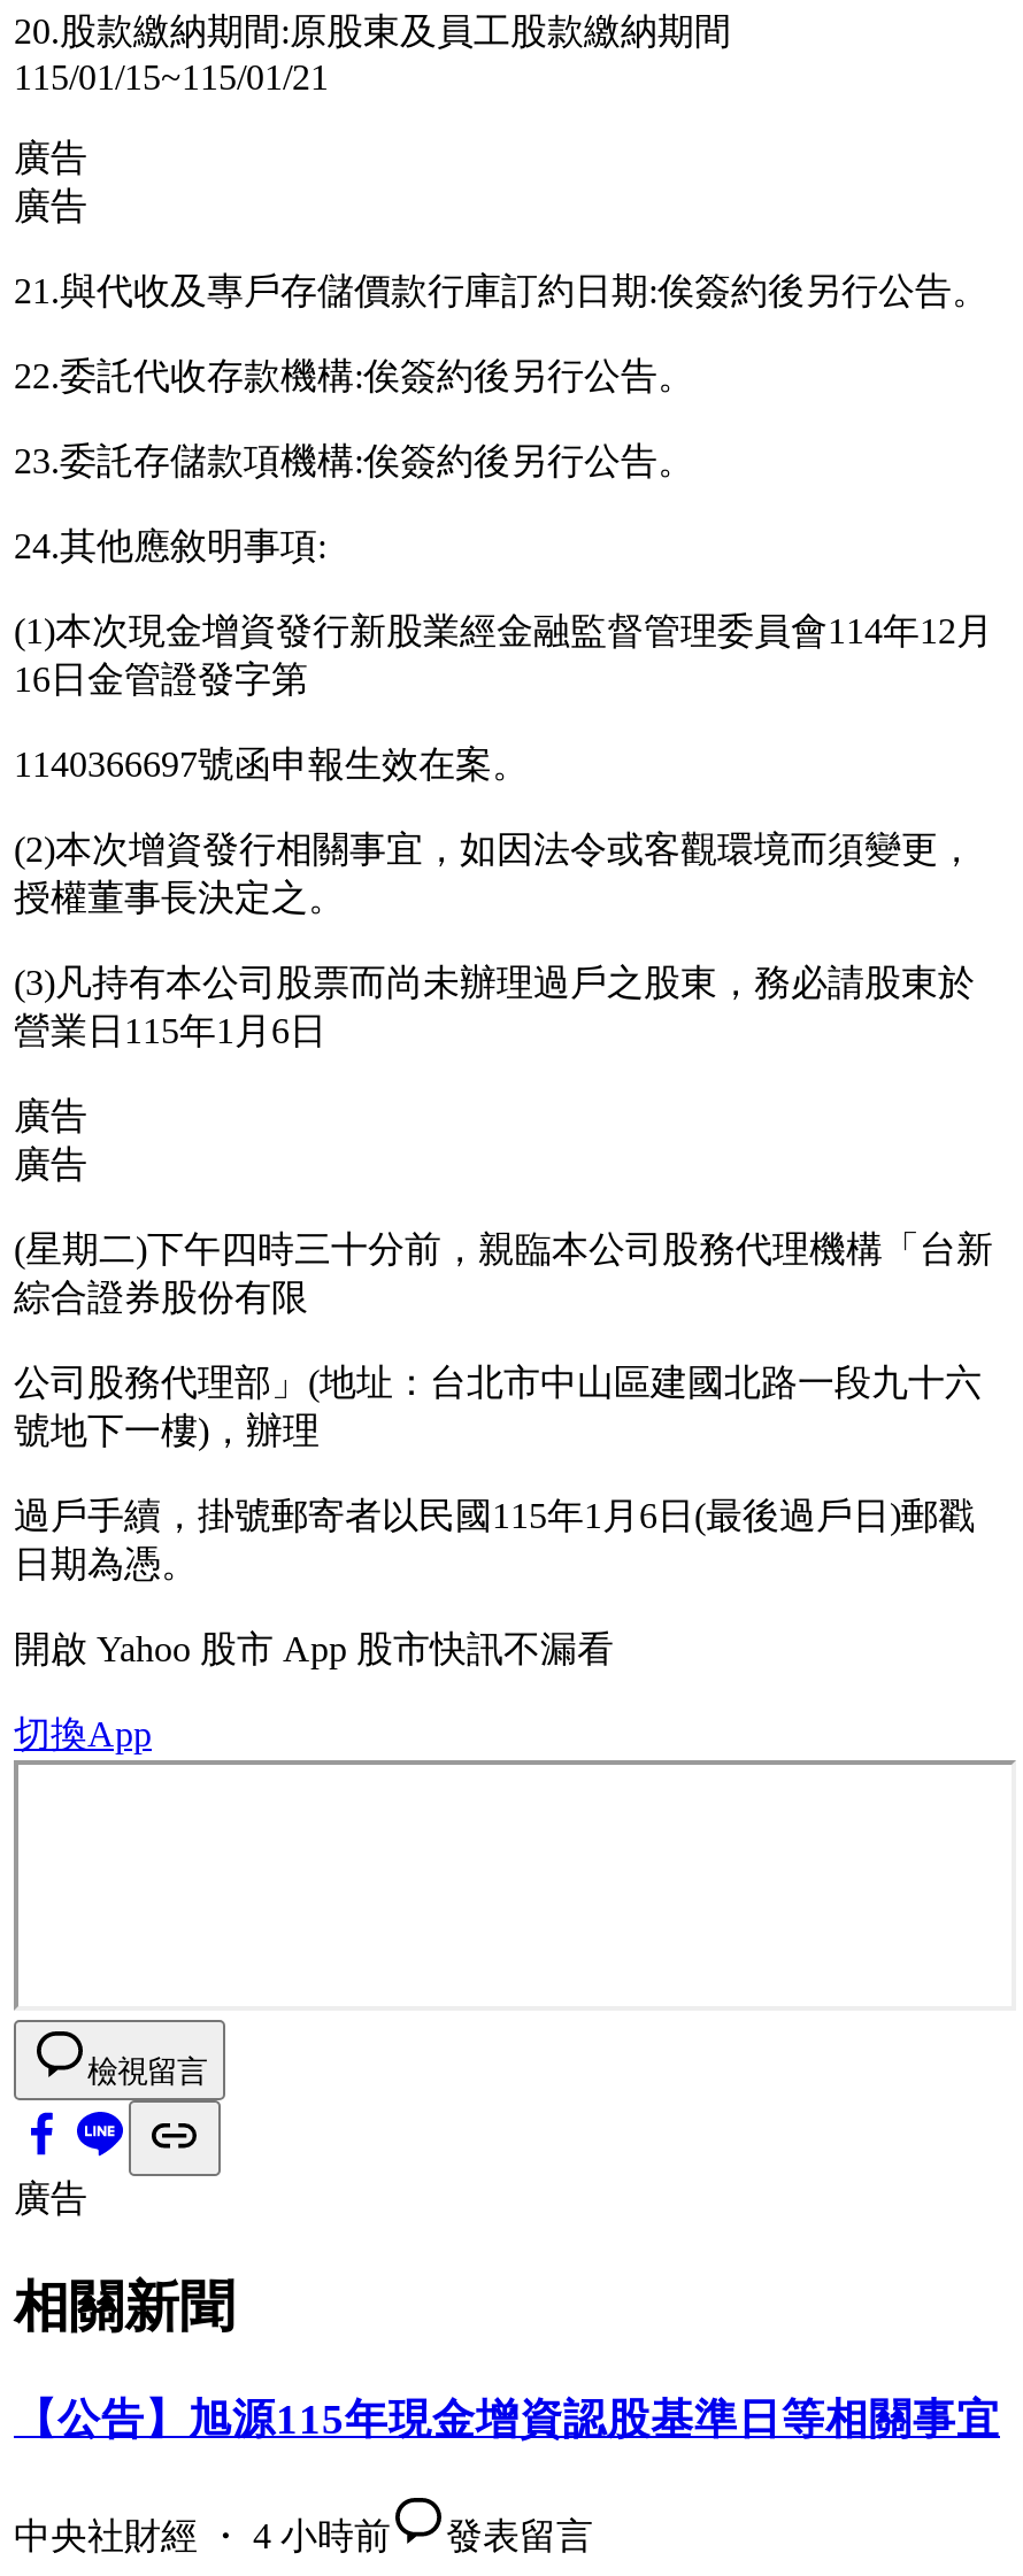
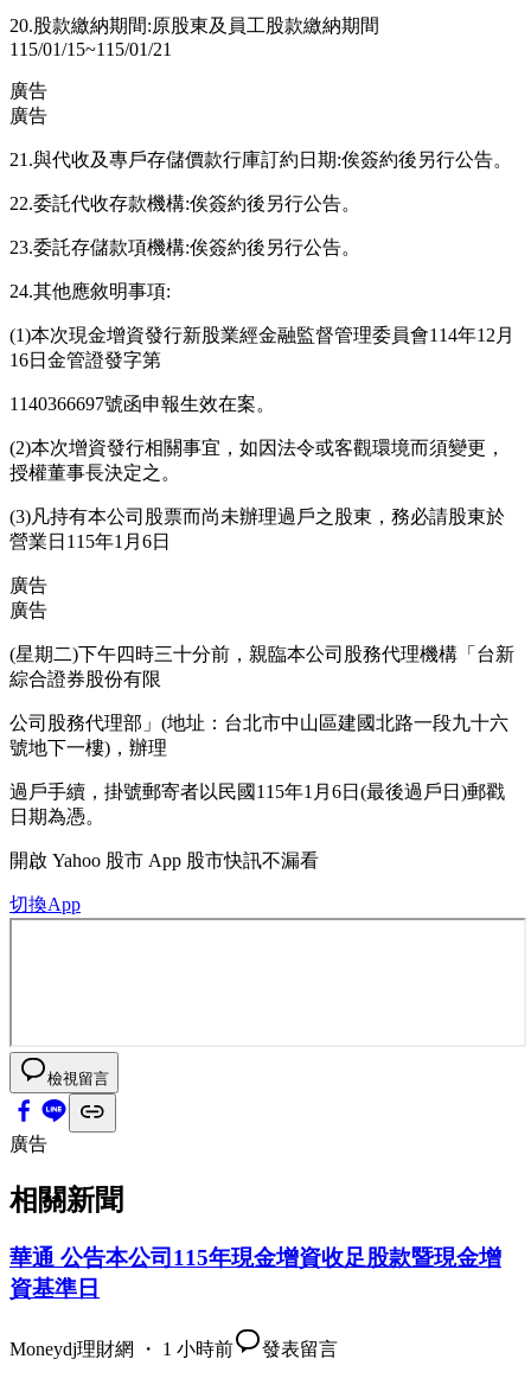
- 【公告】旭源115年現金增資認股基準日等相關事宜
+ 華通 公告本公司115年現金增資收足股款暨現金增
+ 資基準日

- 中央社財經 ・ 4 小時前
+ Moneydj理財網 ・ 1 小時前
